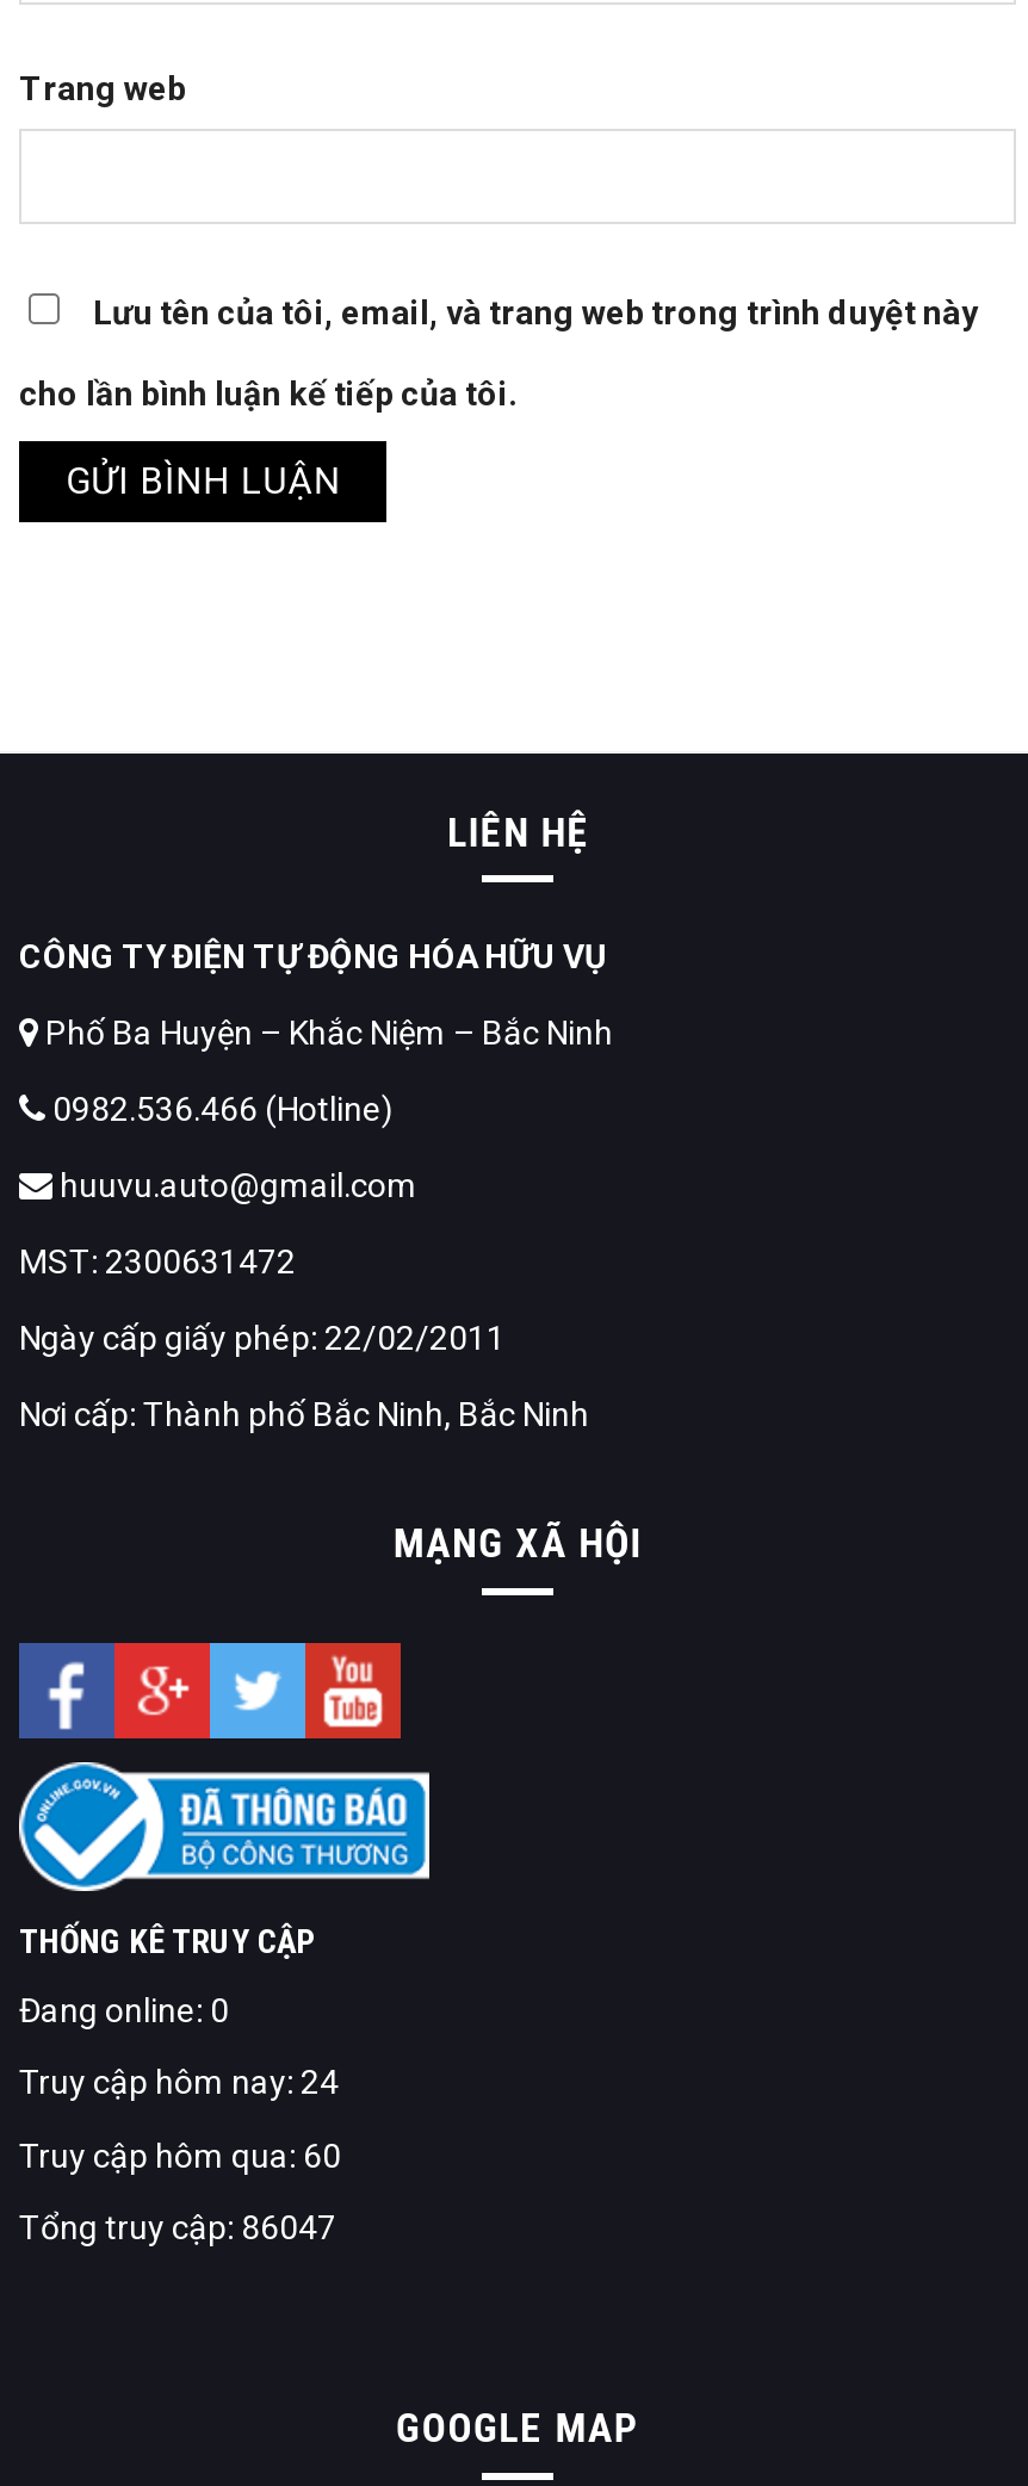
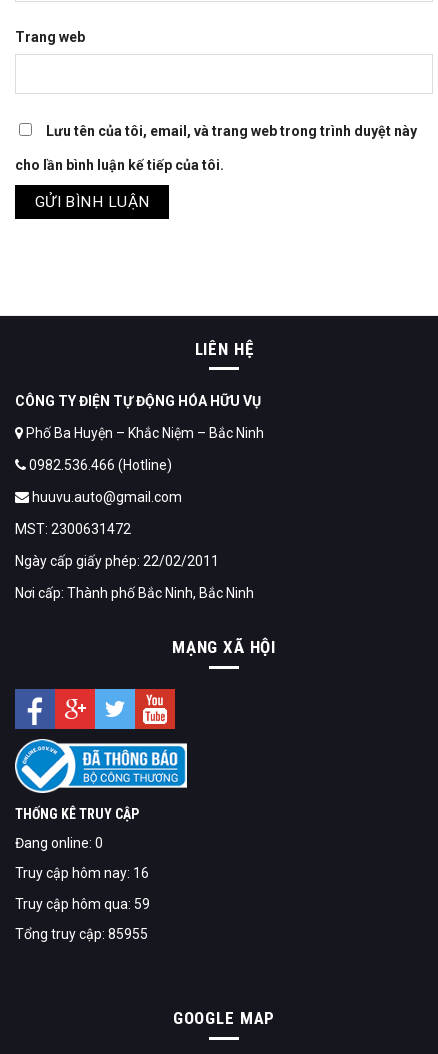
- Truy cập hôm nay: 24
+ Truy cập hôm nay: 16

- Truy cập hôm qua: 60
+ Truy cập hôm qua: 59

- Tổng truy cập: 86047
+ Tổng truy cập: 85955
